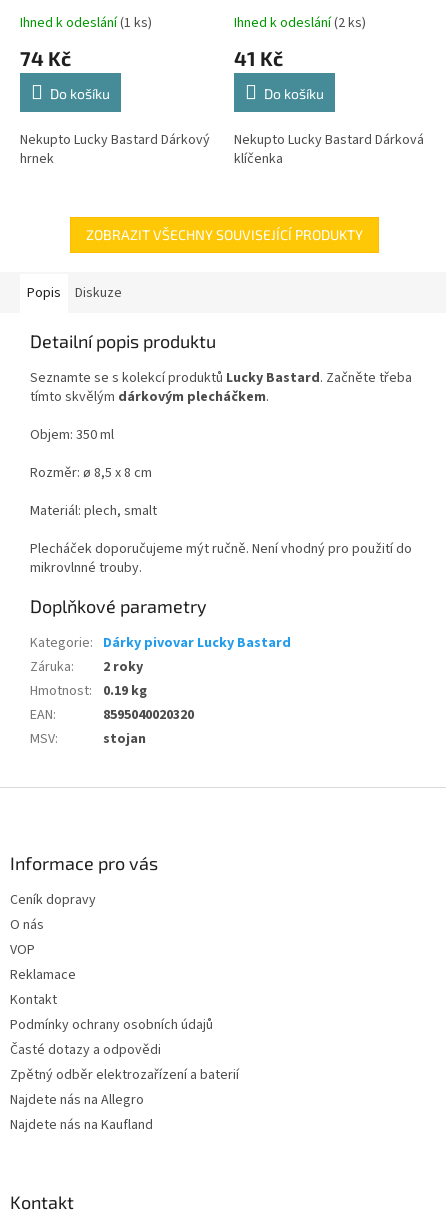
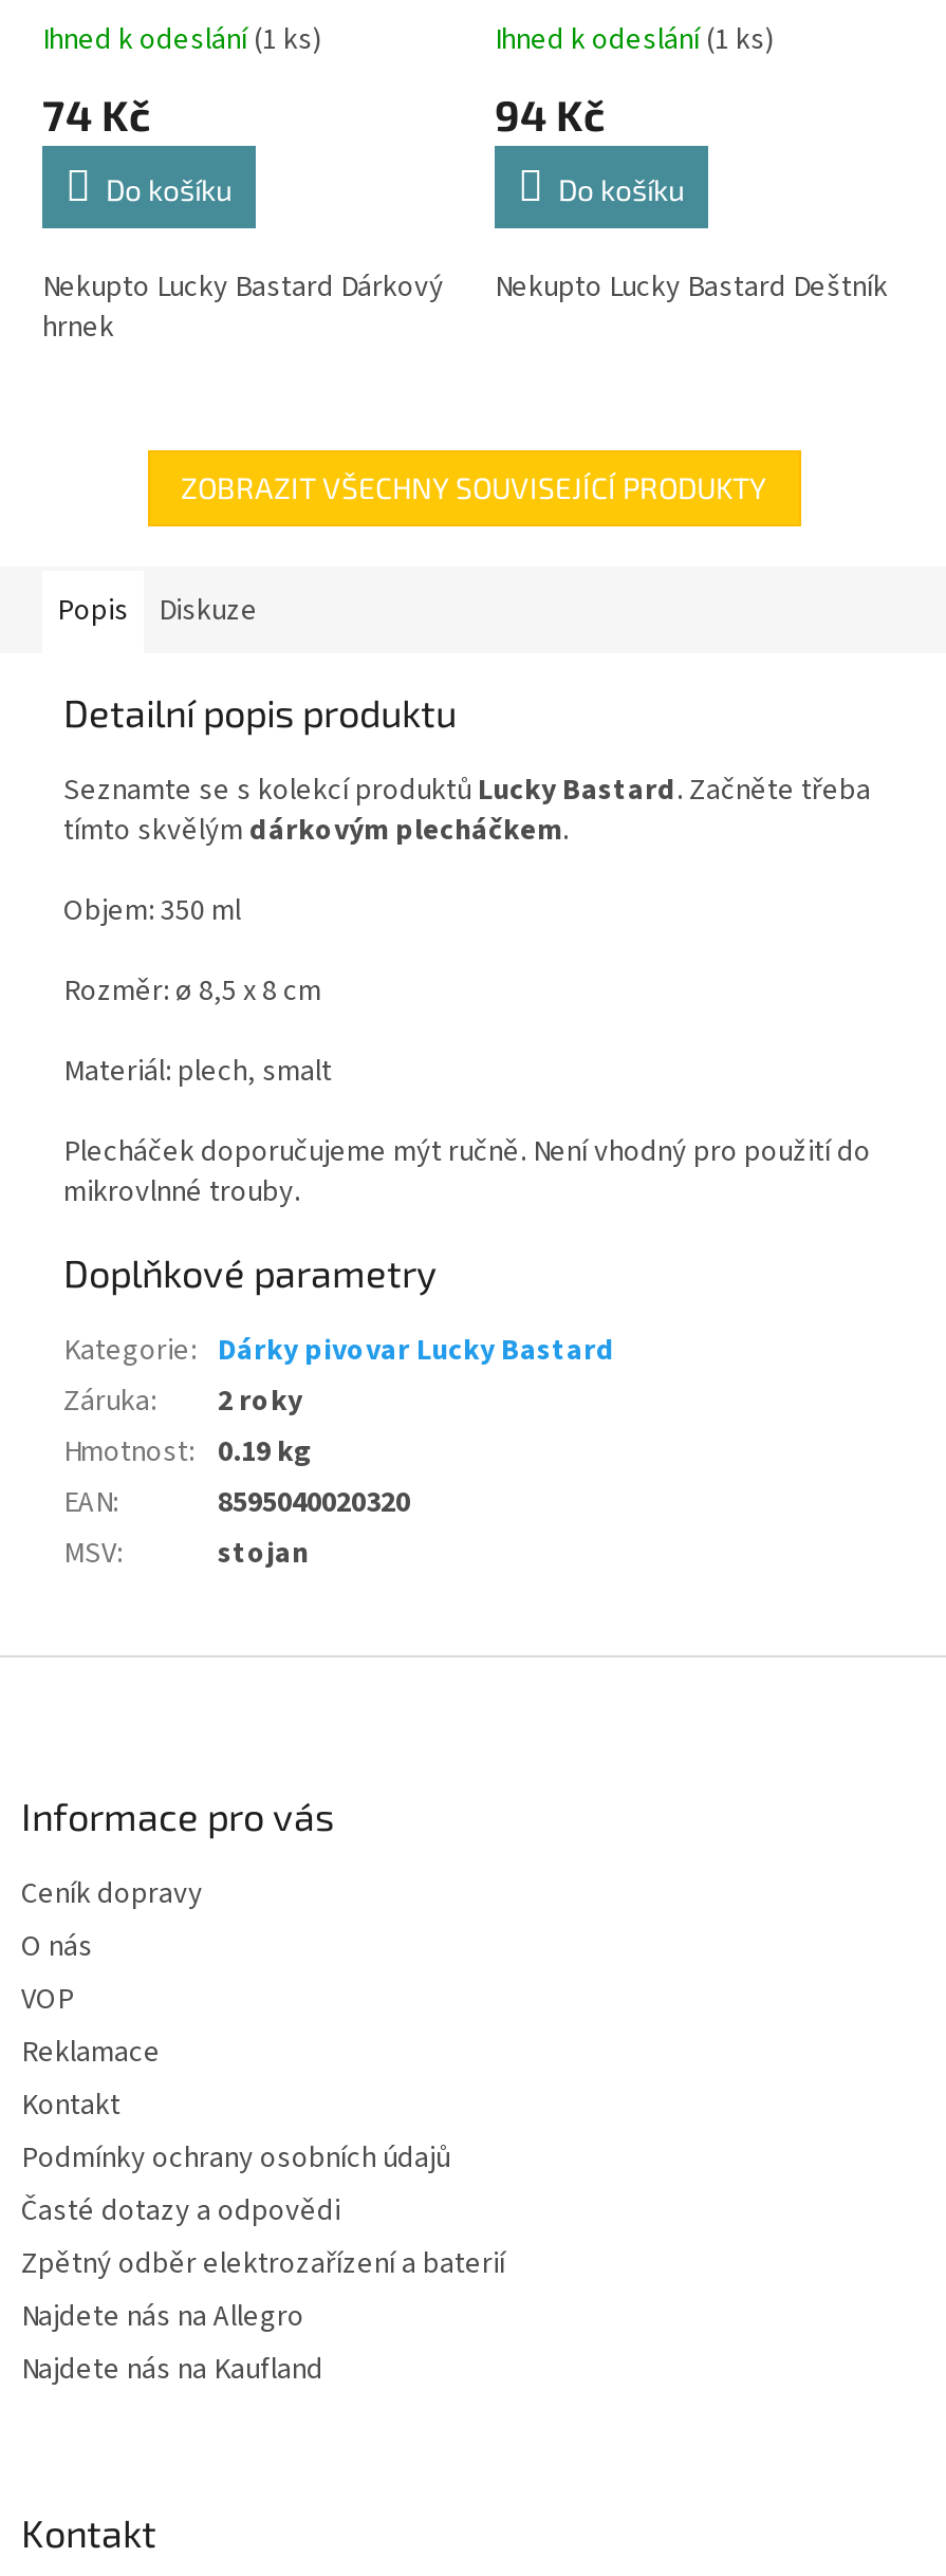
- Ihned k odeslání (2 ks)
+ Ihned k odeslání (1 ks)

- 41 Kč
+ 94 Kč

- Nekupto Lucky Bastard Dárková
- klíčenka
+ Nekupto Lucky Bastard Deštník
